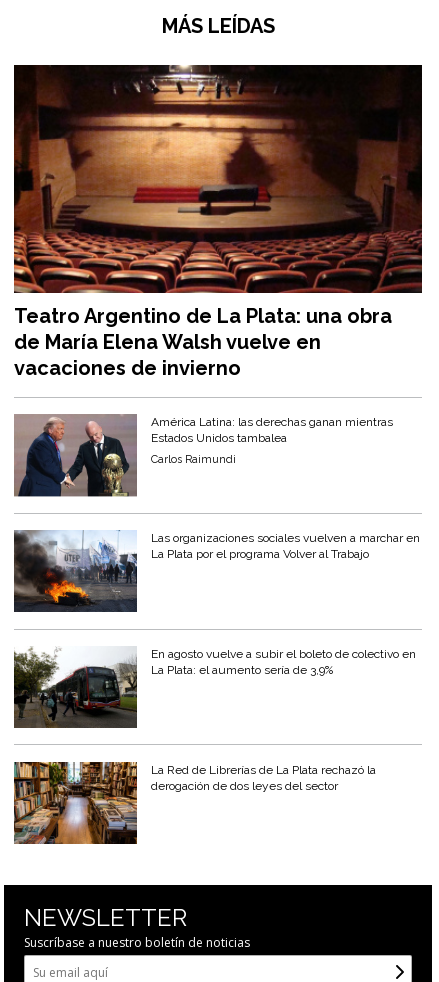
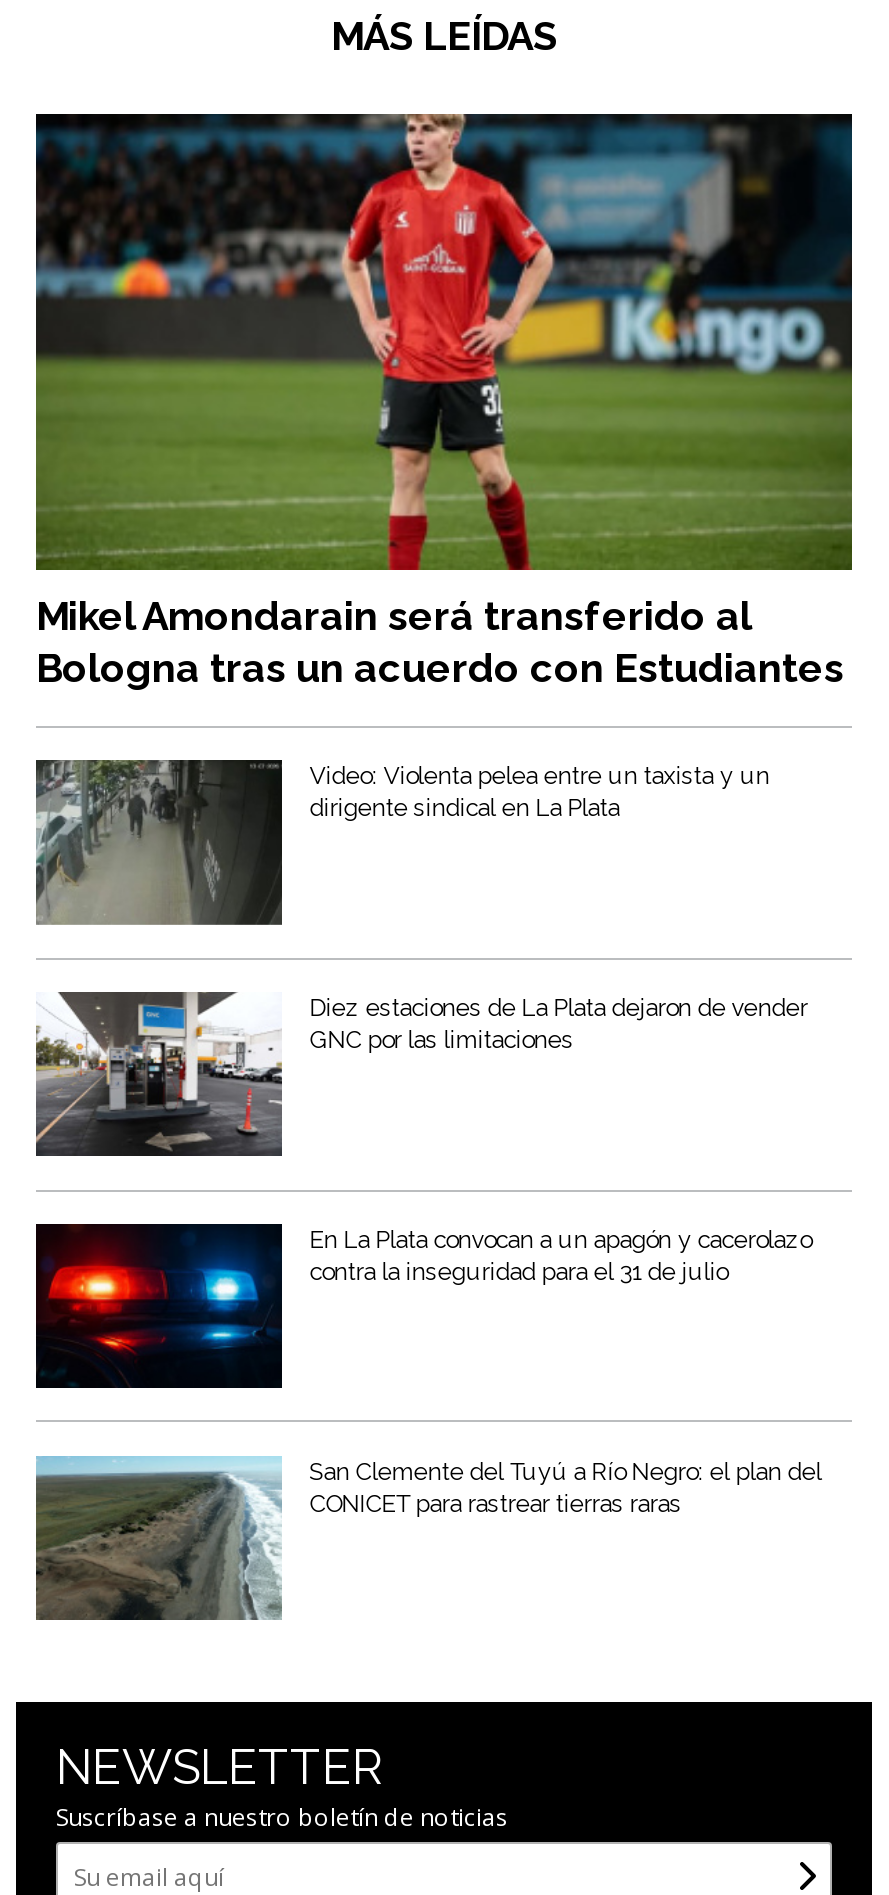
- [image]
- Teatro Argentino de La Plata: una obra
- de María Elena Walsh vuelve en
- vacaciones de invierno
- América Latina: las derechas ganan mientras
- Estados Unidos tambalea
- Carlos Raimundi
+ [image]
+ Mikel Amondarain será transferido al
+ Bologna tras un acuerdo con Estudiantes
+ Video: Violenta pelea entre un taxista y un
+ dirigente sindical en La Plata

- [image]
+ [image]

- [image]
- Las organizaciones sociales vuelven a marchar en
- La Plata por el programa Volver al Trabajo
+ [image]
+ Diez estaciones de La Plata dejaron de vender
+ GNC por las limitaciones

- [image]
- En agosto vuelve a subir el boleto de colectivo en
- La Plata: el aumento sería de 3,9%
+ [image]
+ En La Plata convocan a un apagón y cacerolazo
+ contra la inseguridad para el 31 de julio

- [image]
- La Red de Librerías de La Plata rechazó la
- derogación de dos leyes del sector
+ [image]
+ San Clemente del Tuyú a Río Negro: el plan del
+ CONICET para rastrear tierras raras
